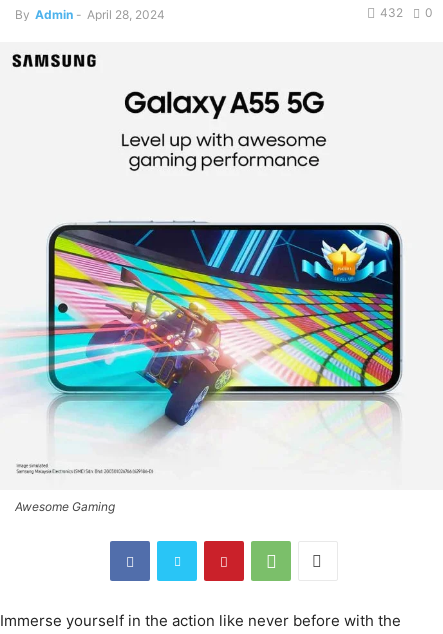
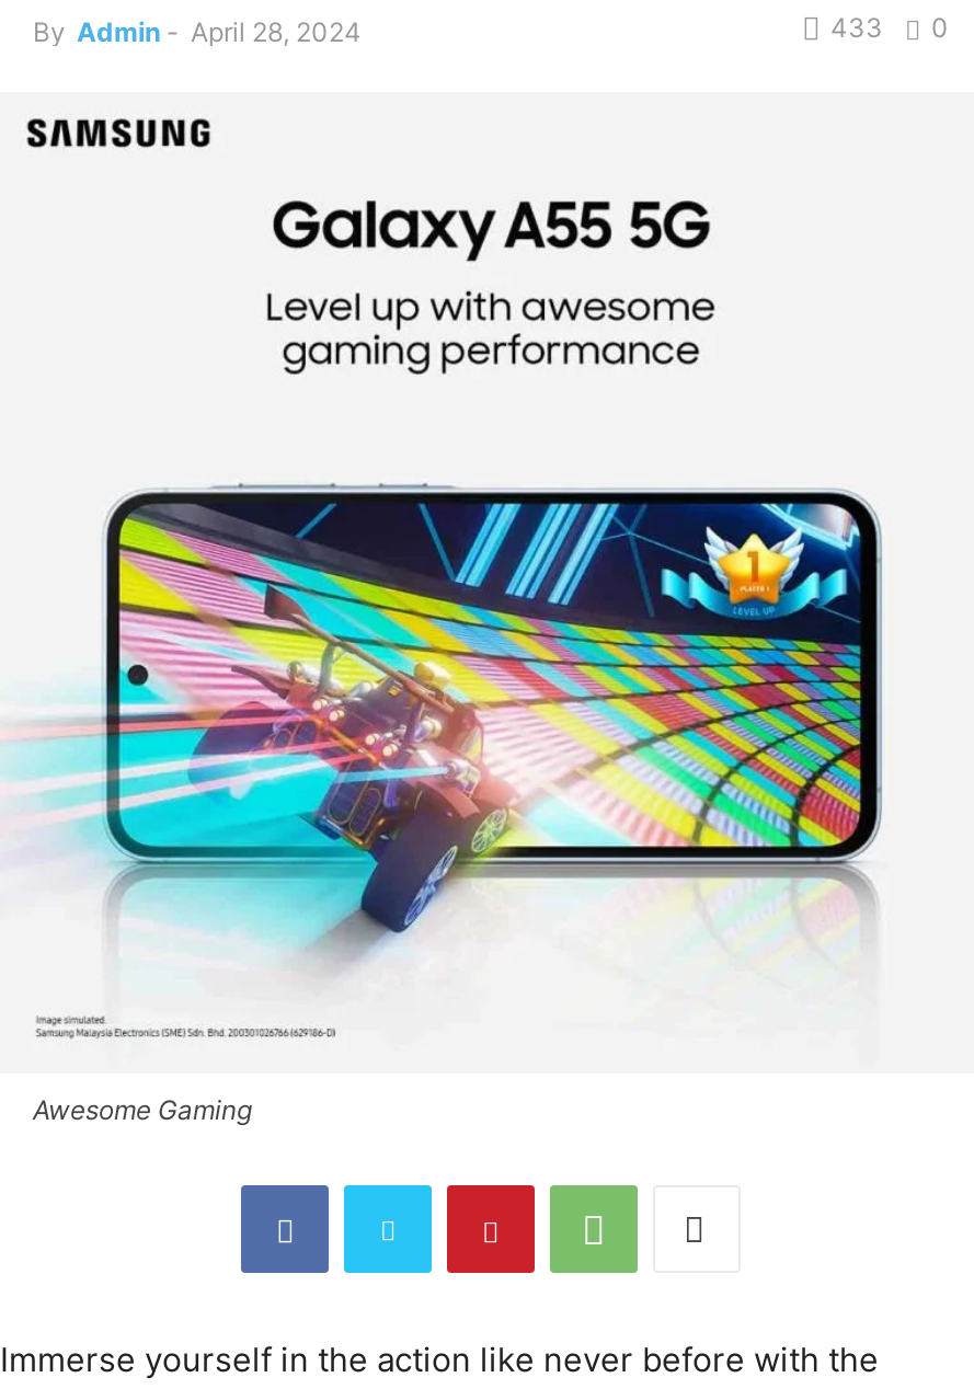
- 432 0
+ 433 0
